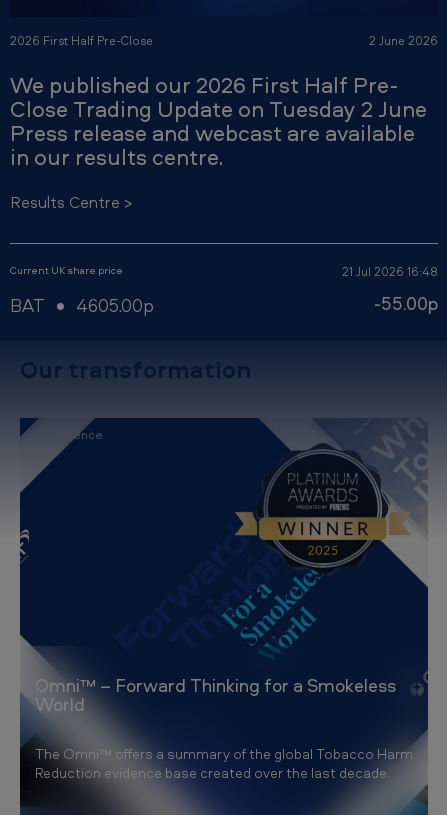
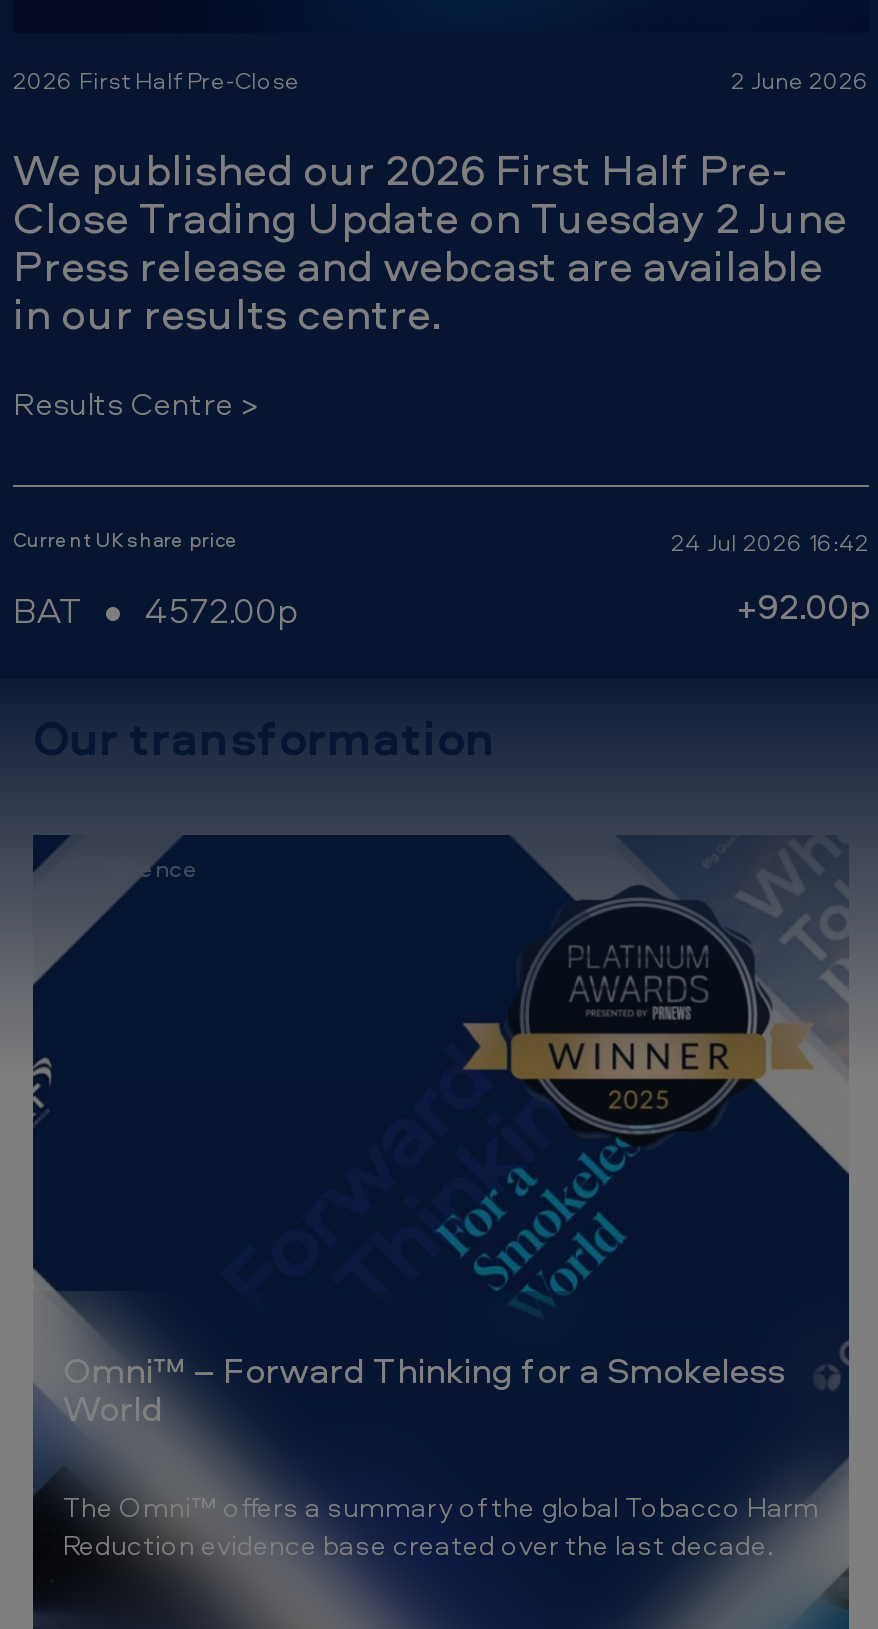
- 21 Jul 2026 16:48
+ 24 Jul 2026 16:42

- 4605.00p
- -55.00p
+ 4572.00p
+ +92.00p
